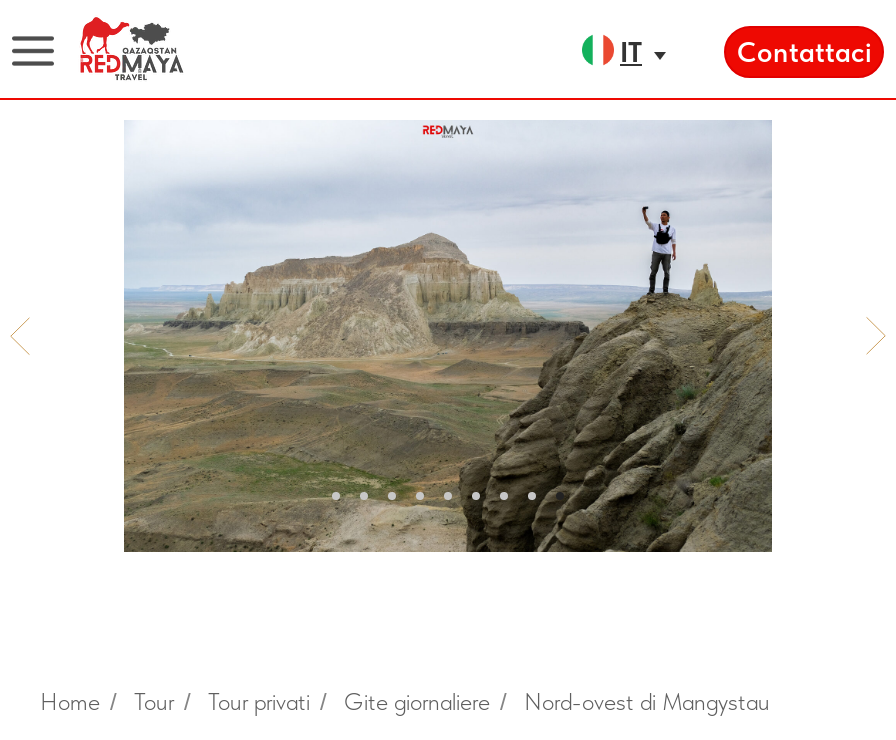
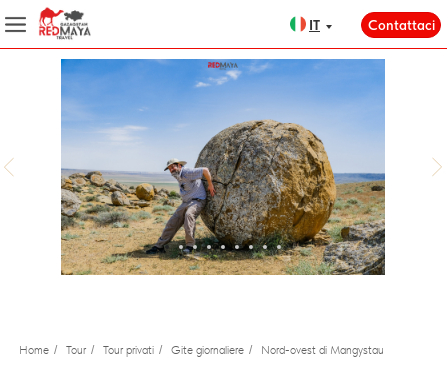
- [image]
+ [image]
